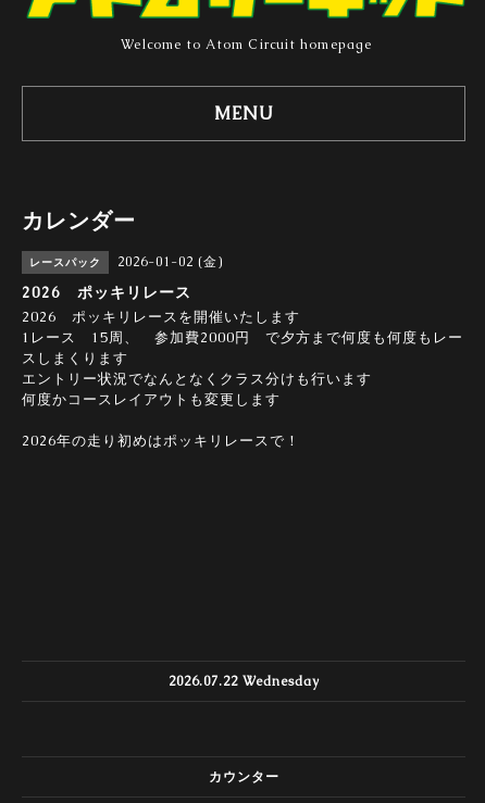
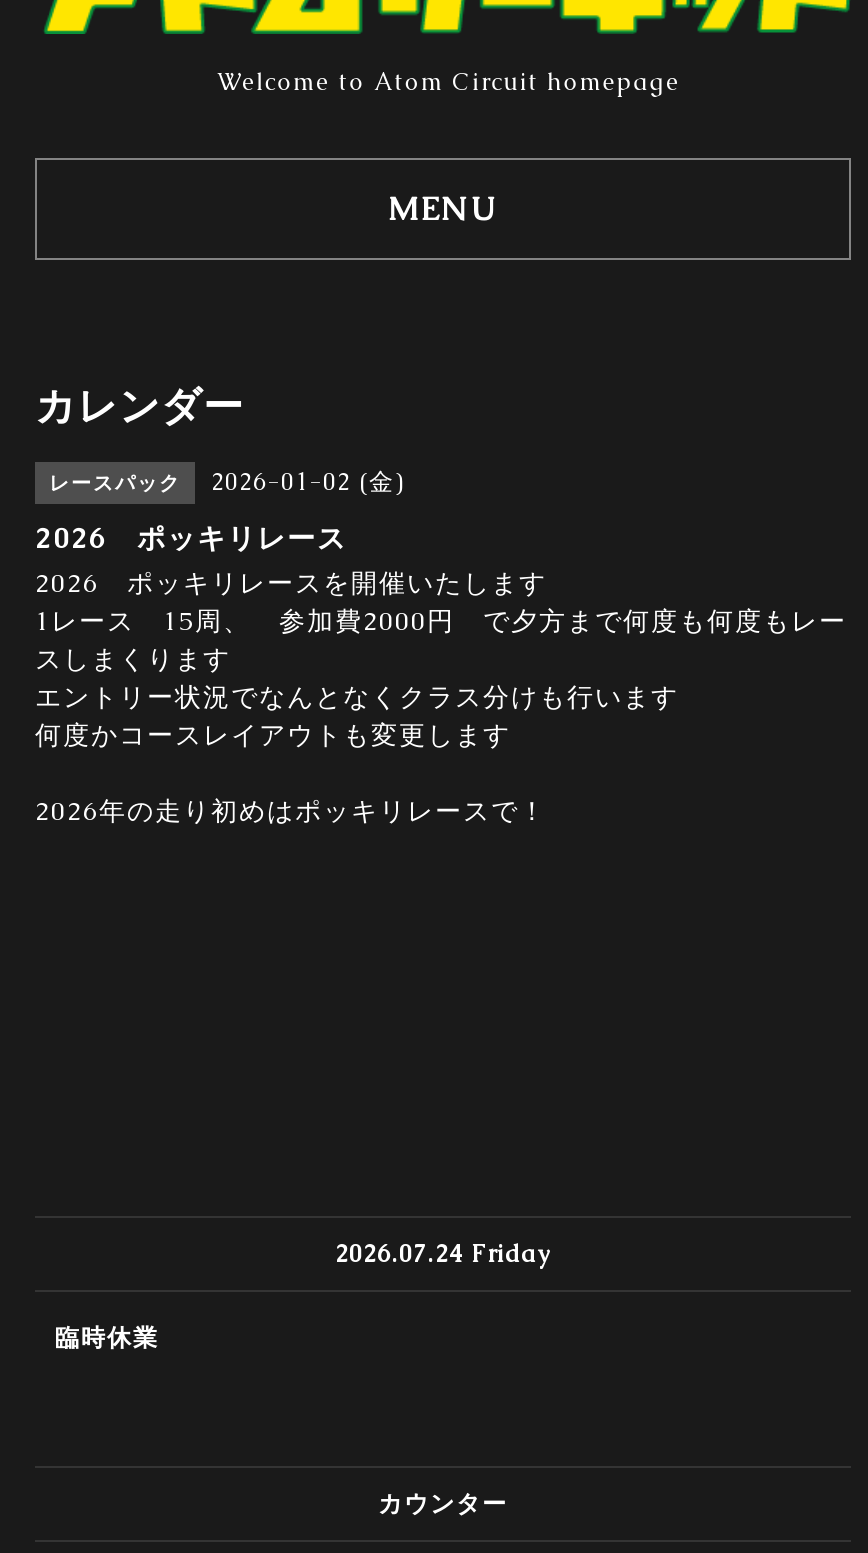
- 2026.07.22 Wednesday
+ 2026.07.24 Friday
+ 臨時休業
